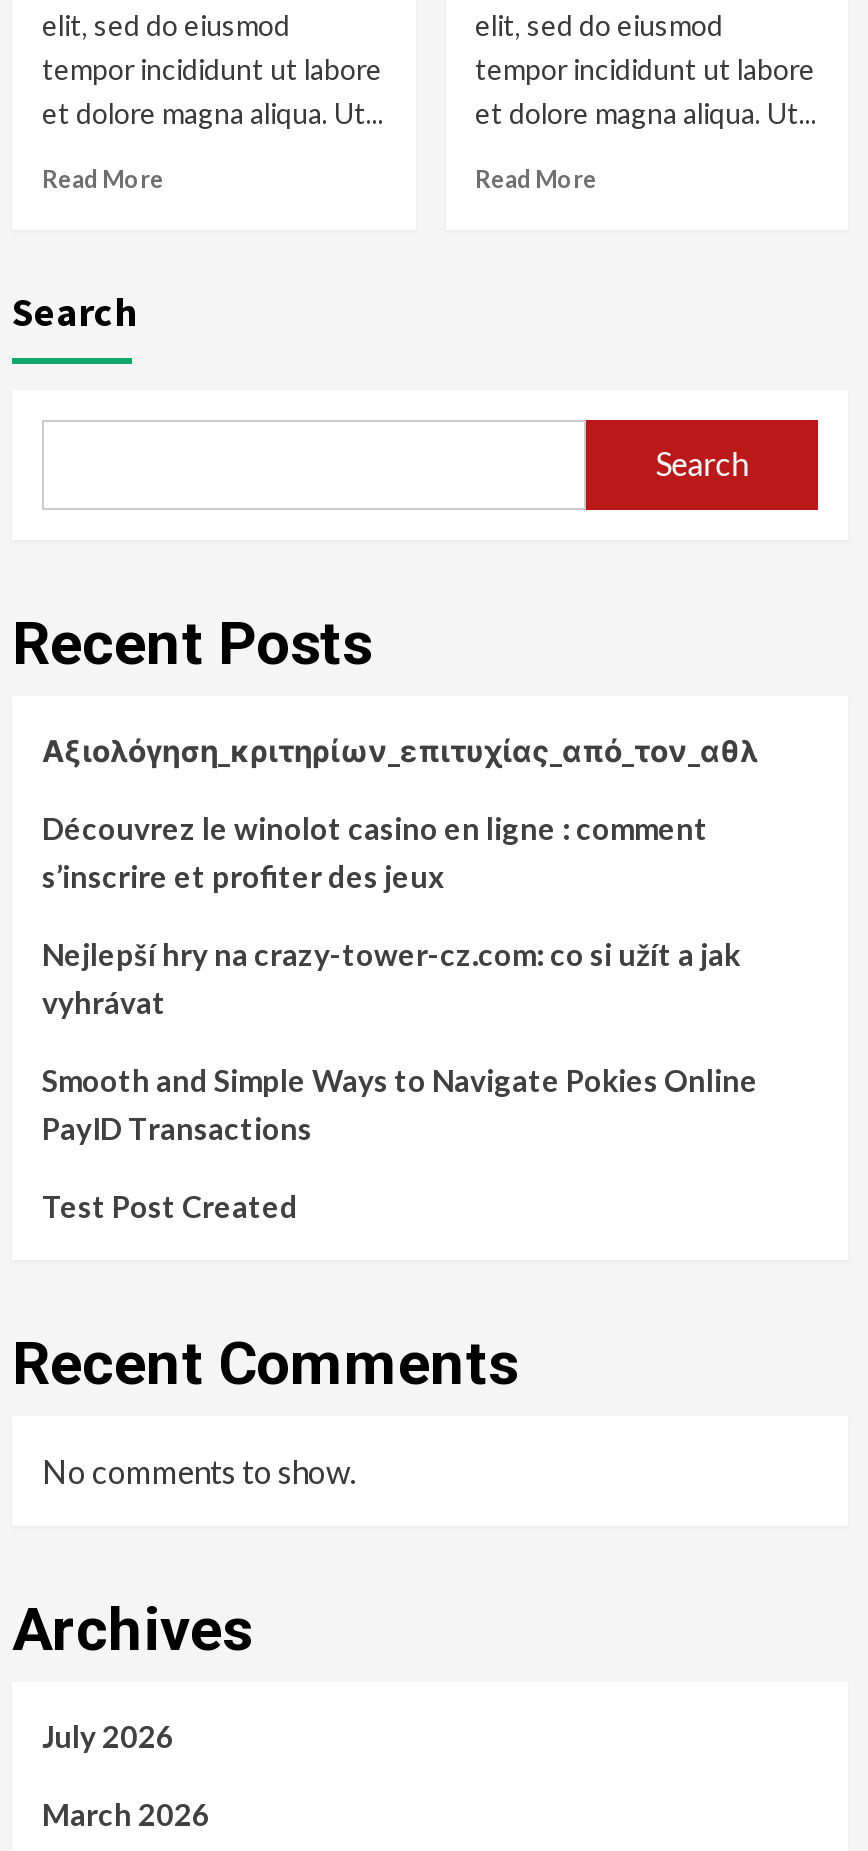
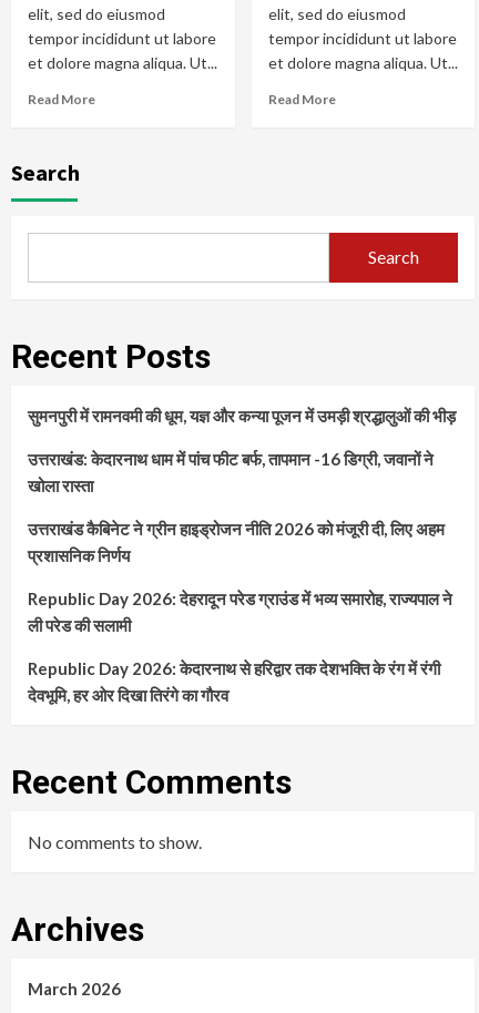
- Αξιολόγηση_κριτηρίων_επιτυχίας_από_τον_αθλ
+ सुमनपुरी में रामनवमी की धूम, यज्ञ और कन्या पूजन में उमड़ी श्रद्धालुओं की भीड़

- Découvrez le winolot casino en ligne : comment
- s’inscrire et profiter des jeux
+ उत्तराखंड: केदारनाथ धाम में पांच फीट बर्फ, तापमान -16 डिग्री, जवानों ने
+ खोला रास्ता

- Nejlepší hry na crazy-tower-cz.com: co si užít a jak
- vyhrávat
+ उत्तराखंड कैबिनेट ने ग्रीन हाइड्रोजन नीति 2026 को मंजूरी दी, लिए अहम
+ प्रशासनिक निर्णय

- Smooth and Simple Ways to Navigate Pokies Online
- PayID Transactions
+ Republic Day 2026: देहरादून परेड ग्राउंड में भव्य समारोह, राज्यपाल ने
+ ली परेड की सलामी

- Test Post Created
+ Republic Day 2026: केदारनाथ से हरिद्वार तक देशभक्ति के रंग में रंगी
+ देवभूमि, हर ओर दिखा तिरंगे का गौरव

moved down: Recent Comments | No comments to show. | Archives

- July 2026
